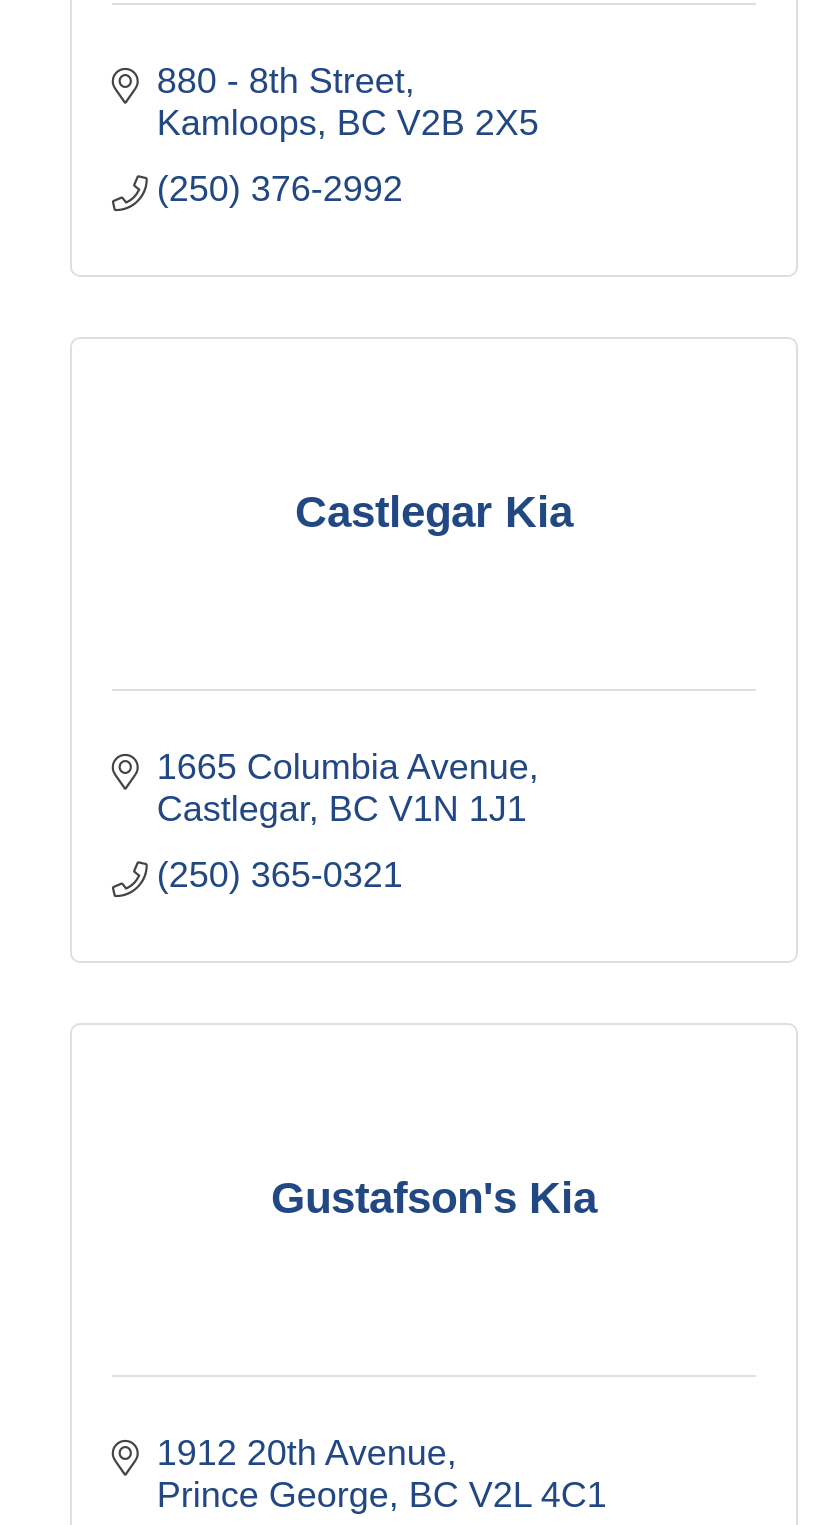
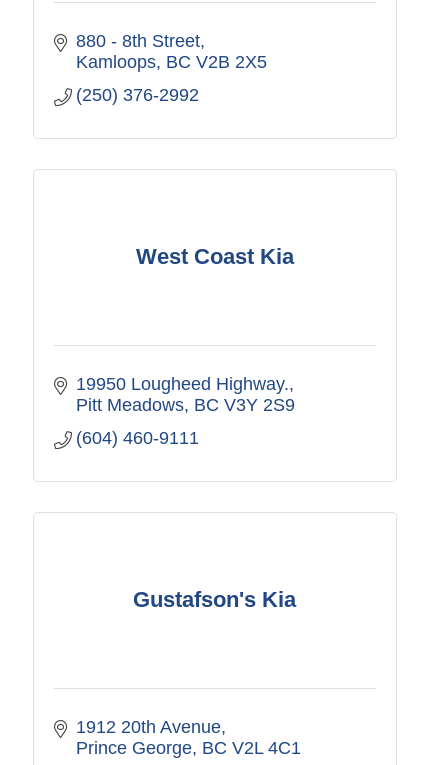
- Castlegar Kia
+ West Coast Kia

- 1665 Columbia Avenue
- Castlegar BC V1N 1J1
+ 19950 Lougheed Highway.
+ Pitt Meadows BC V3Y 2S9

- (250) 365-0321
+ (604) 460-9111
